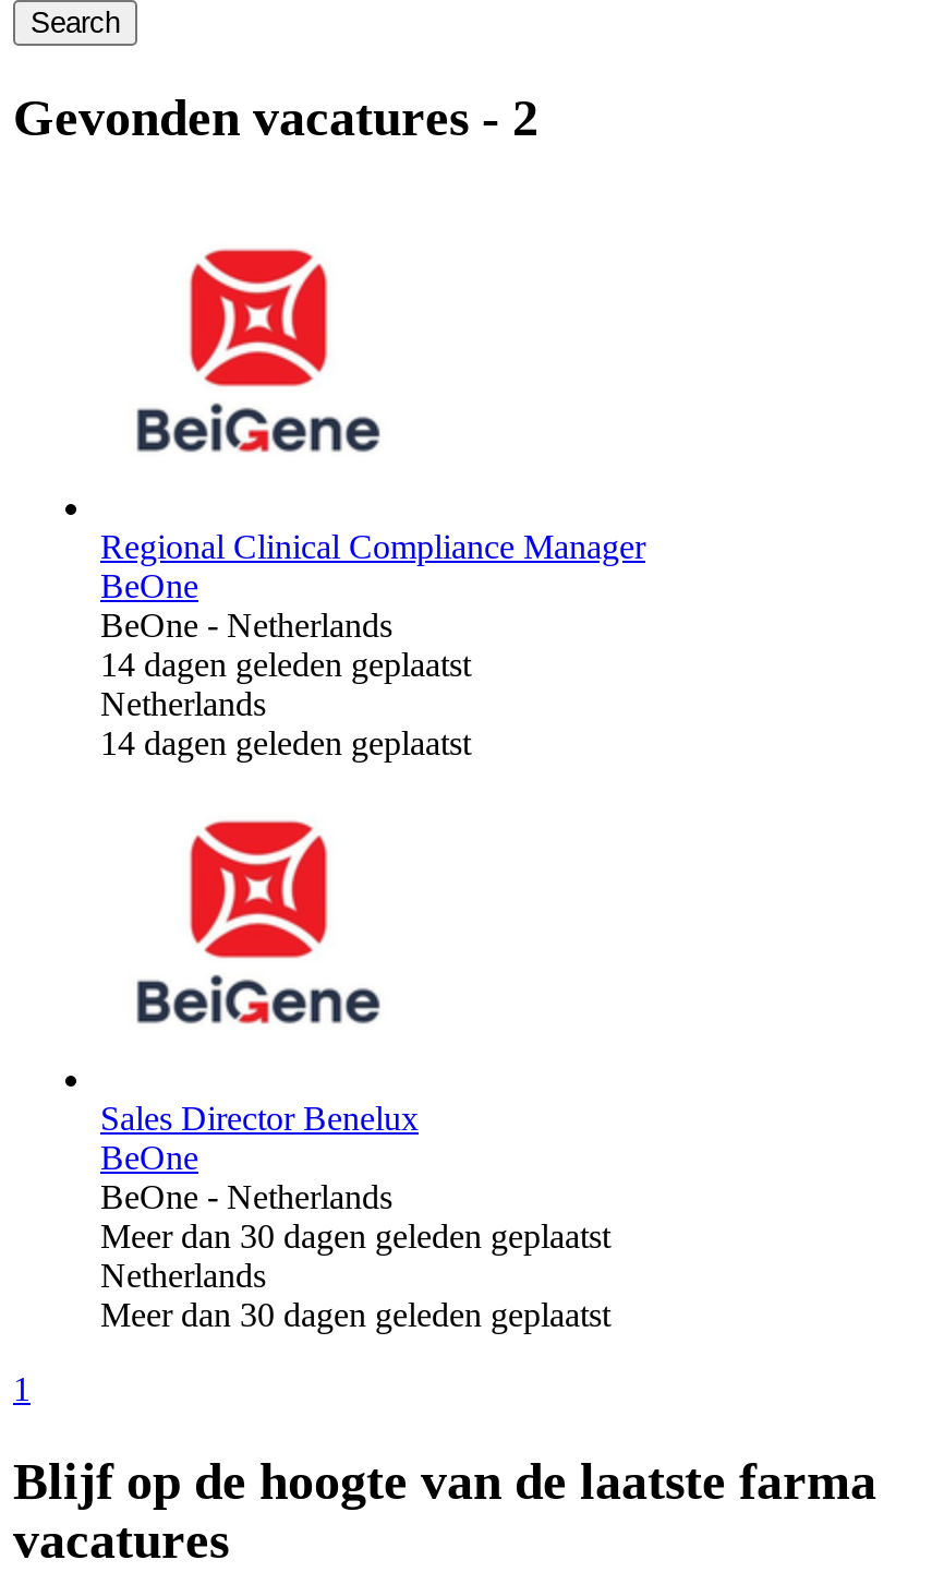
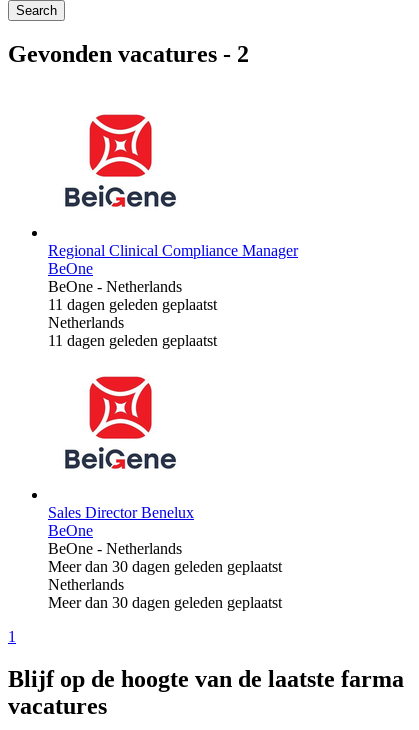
- 14 dagen geleden geplaatst
+ 11 dagen geleden geplaatst

- 14 dagen geleden geplaatst
+ 11 dagen geleden geplaatst
